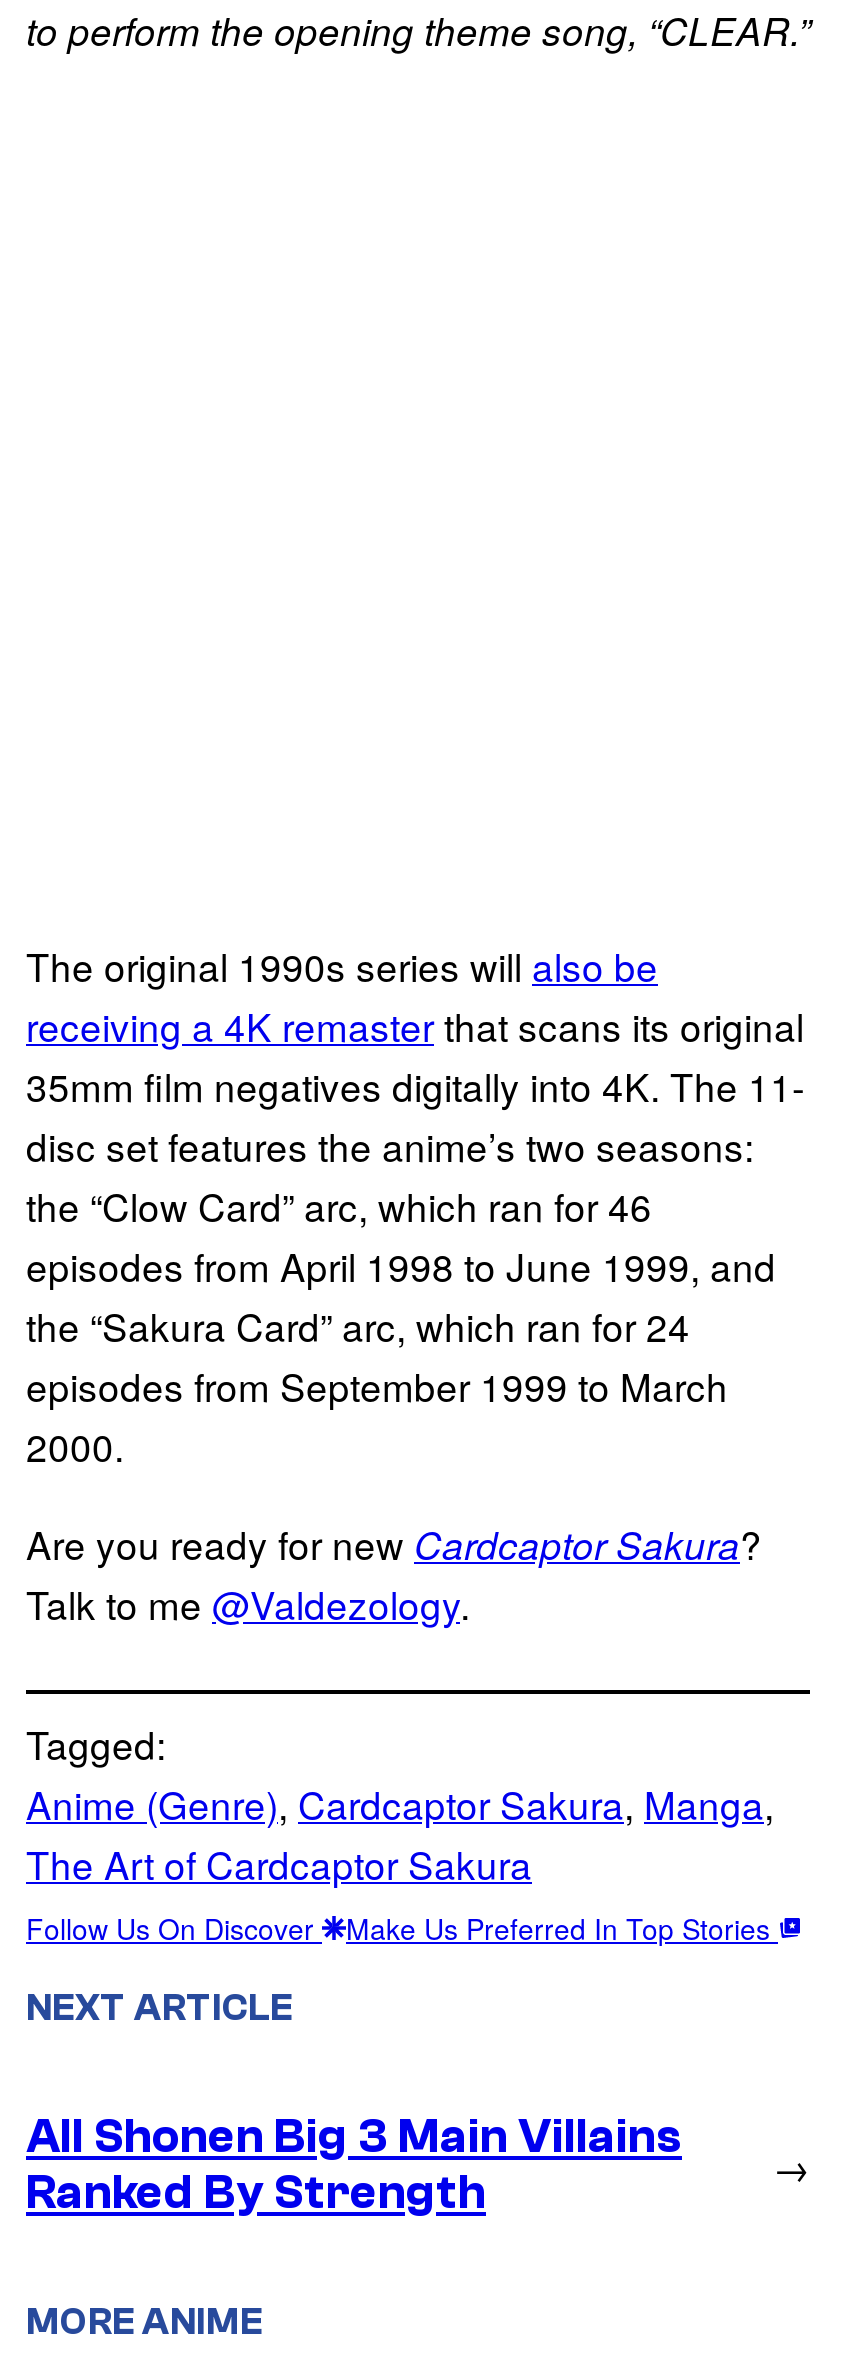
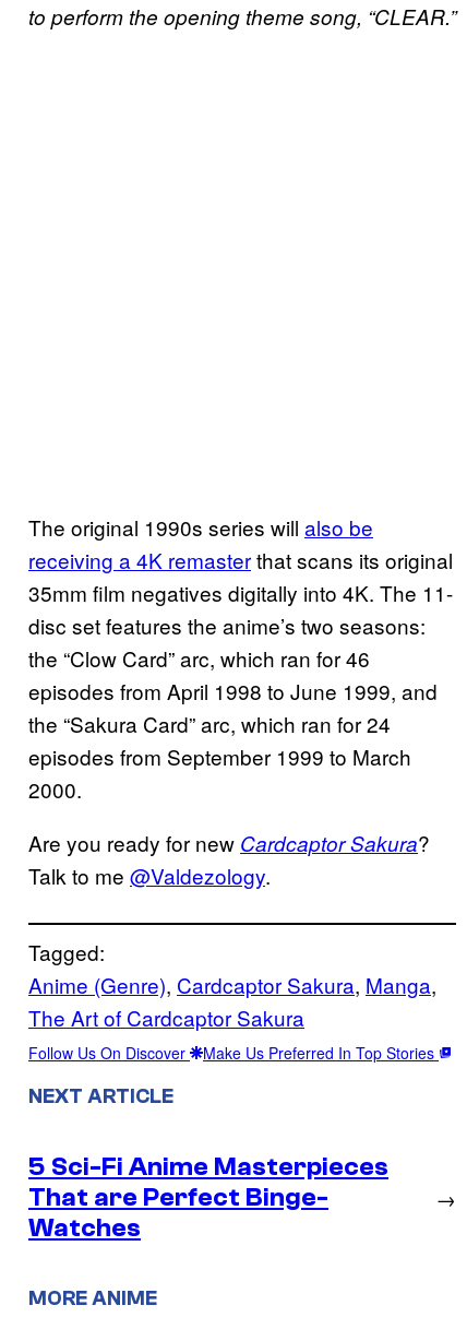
- All Shonen Big 3 Main Villains
- Ranked By Strength
+ 5 Sci-Fi Anime Masterpieces
+ That are Perfect Binge-
+ Watches
